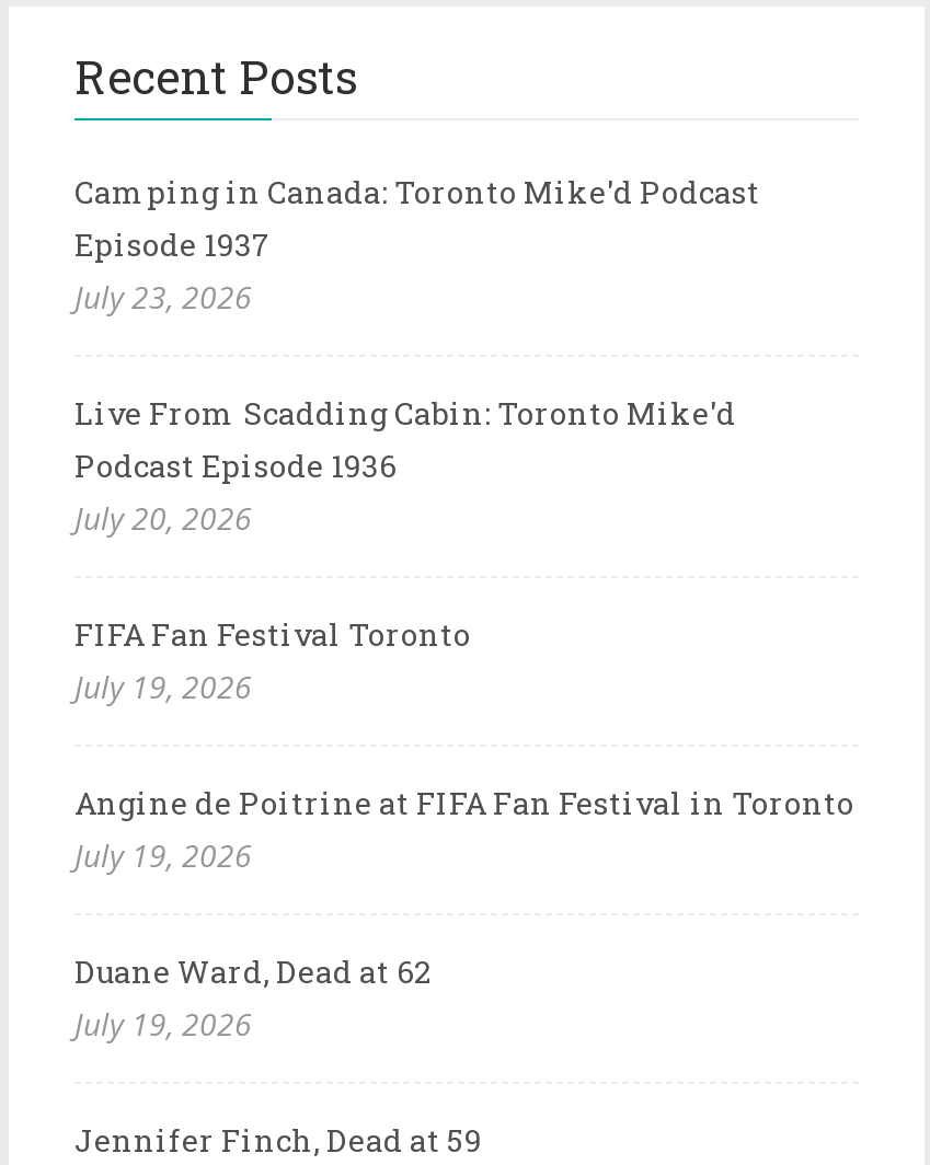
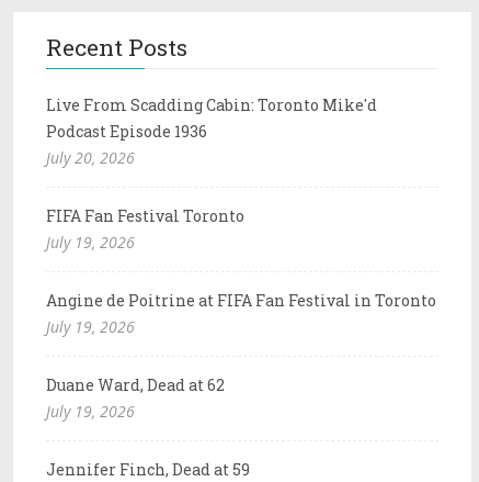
- Camping in Canada: Toronto Mike'd Podcast
- Episode 1937
- July 23, 2026
